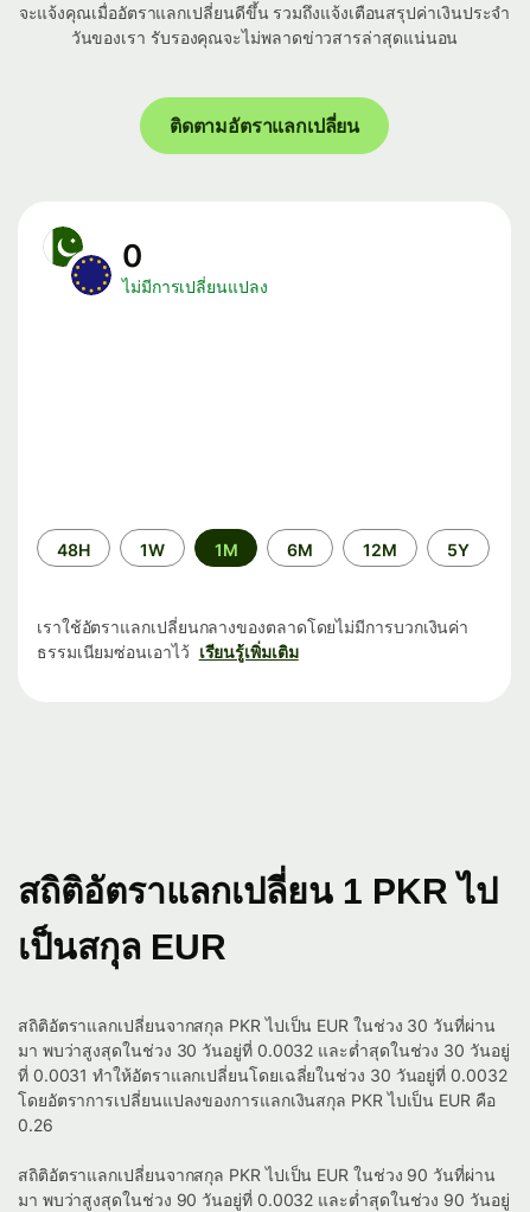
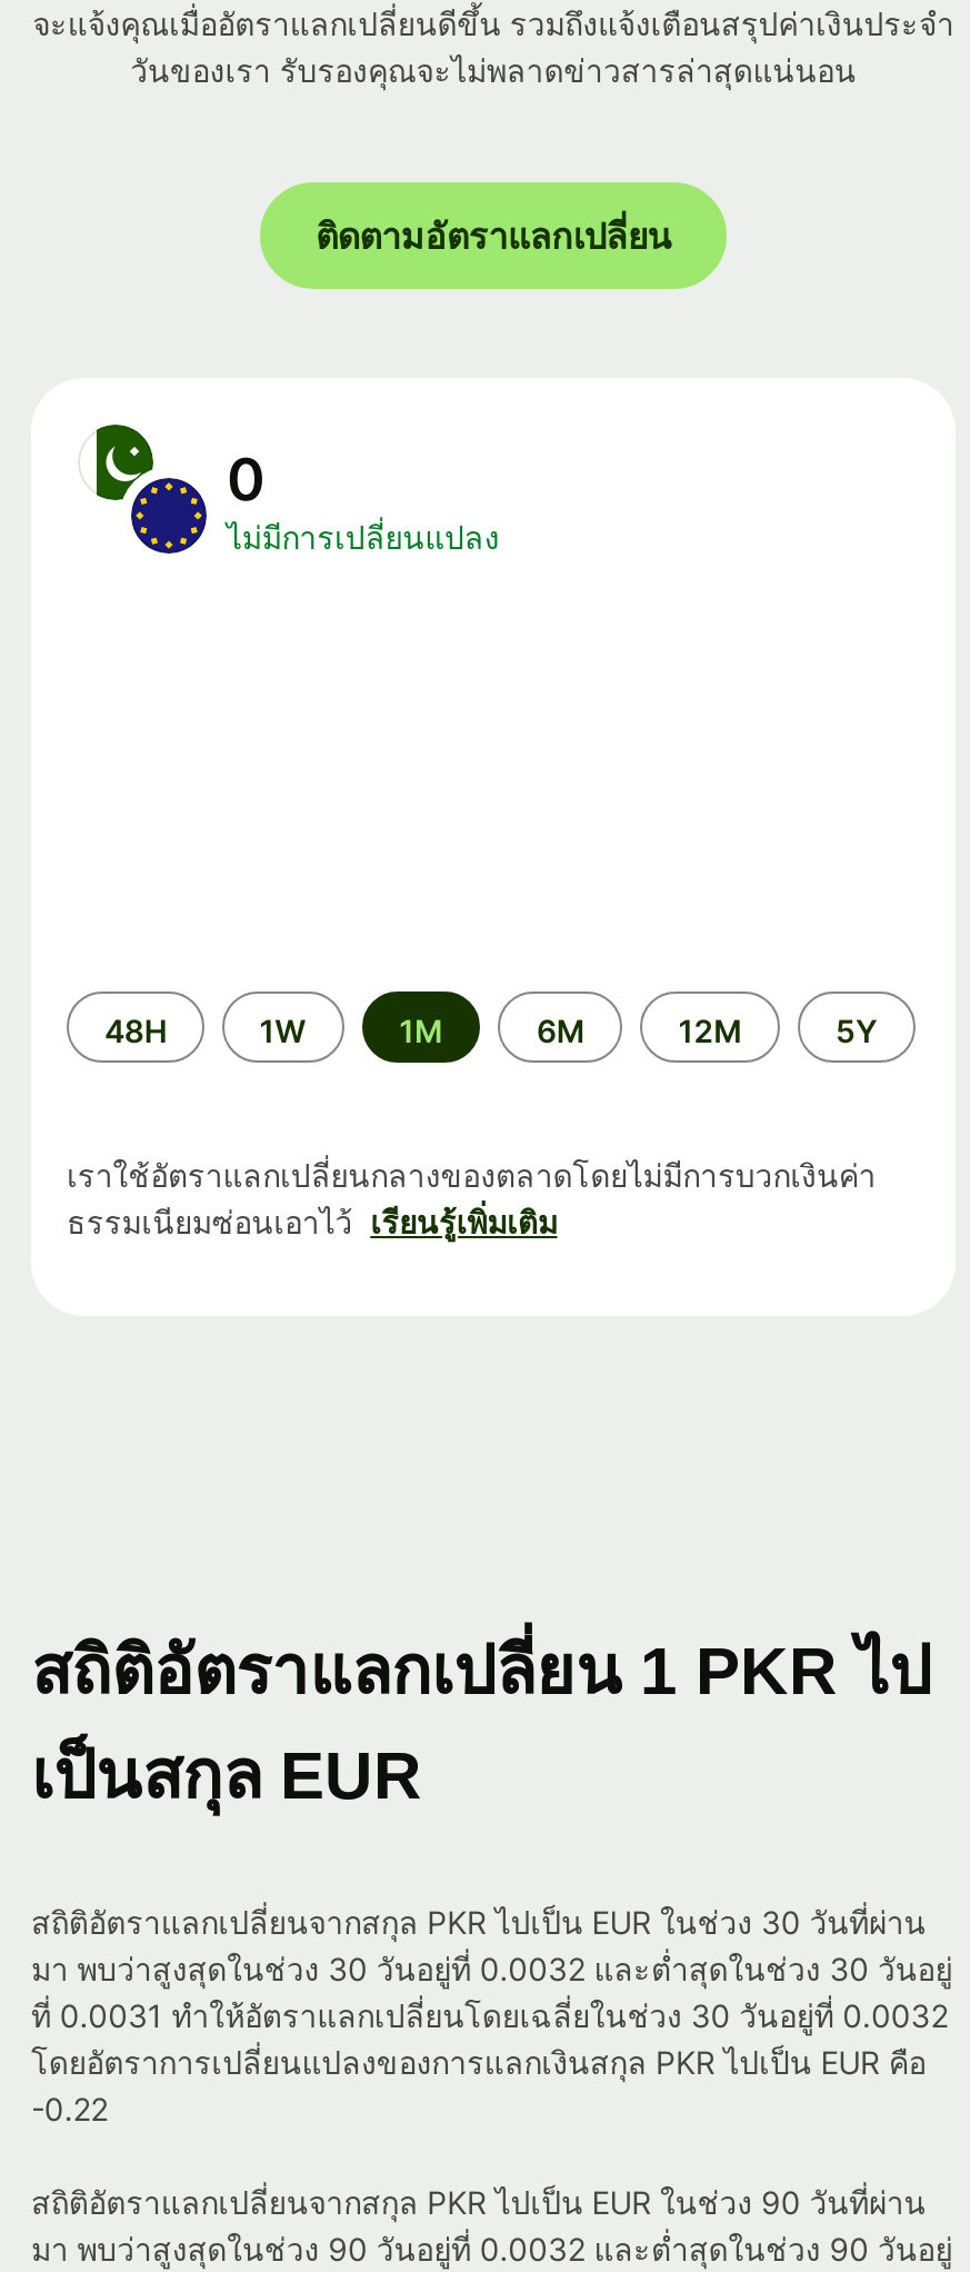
- 0.26
+ -0.22
